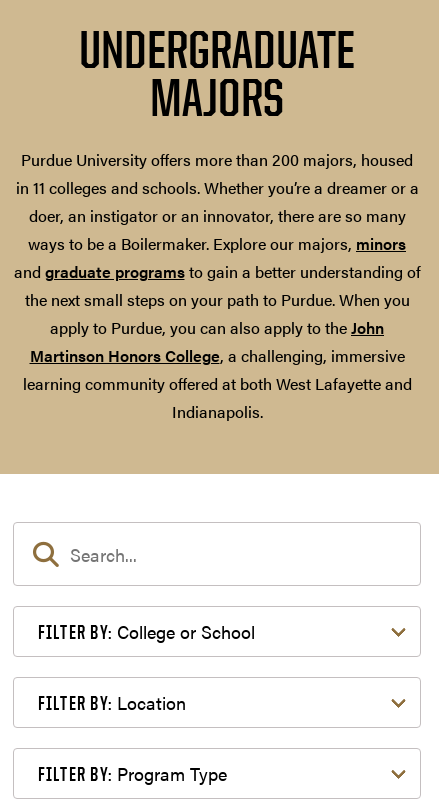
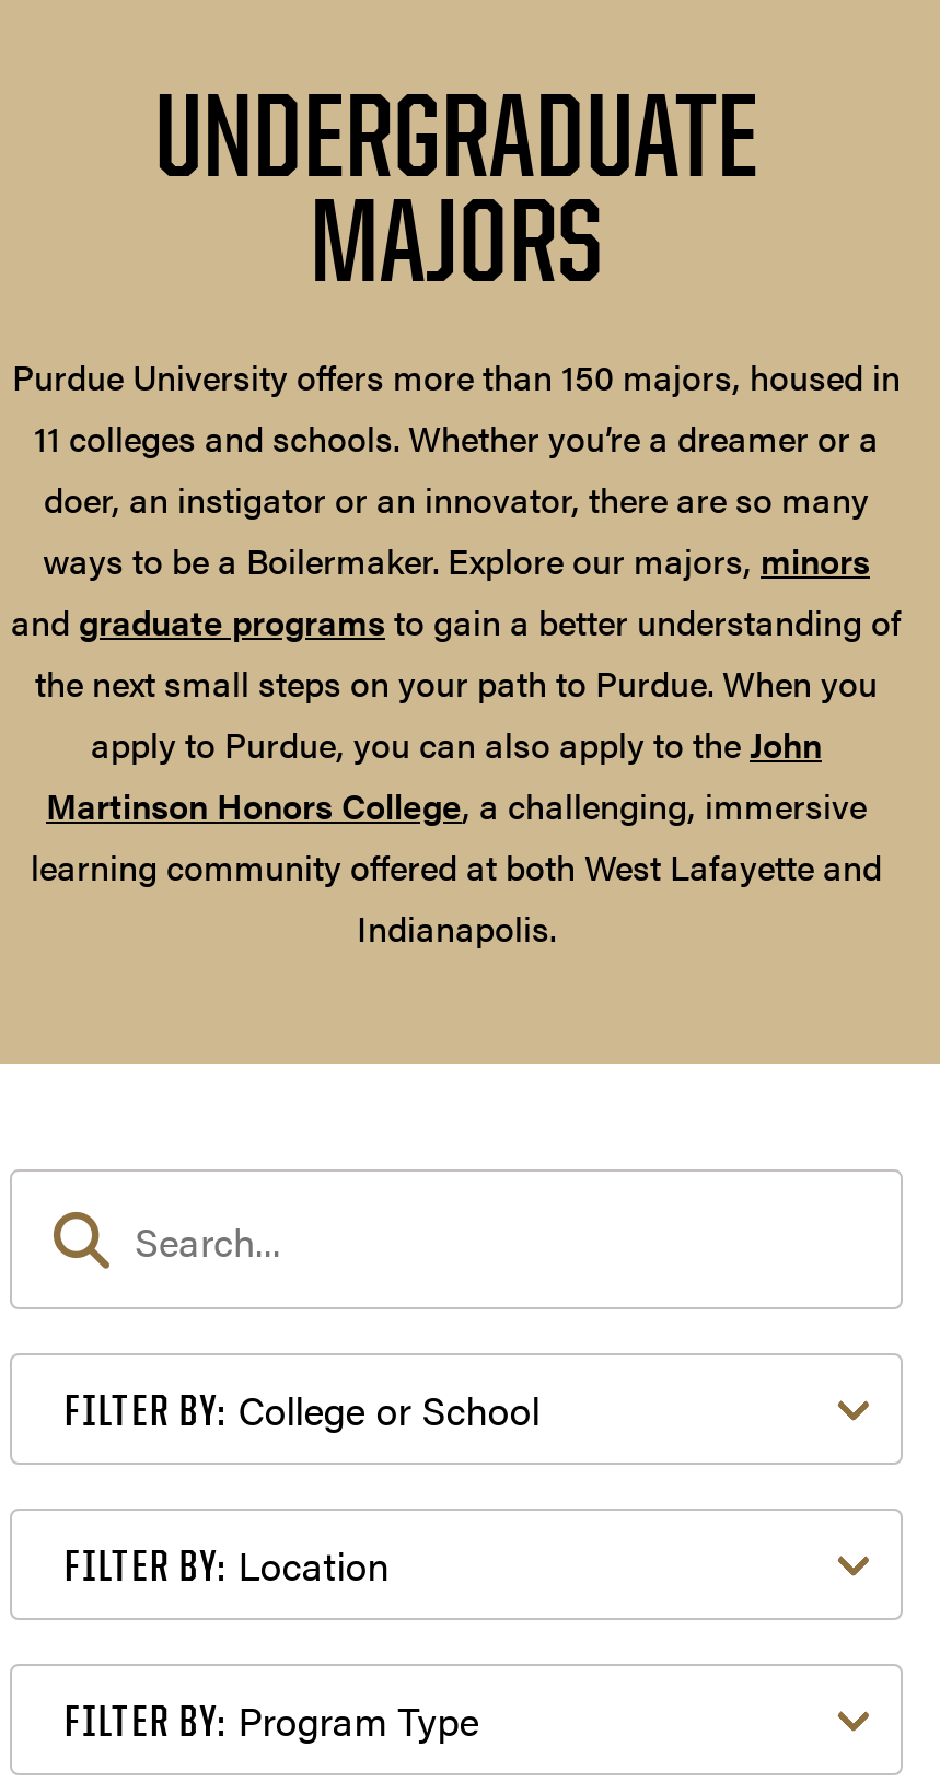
- Purdue University offers more than 200 majors, housed
- in 11 colleges and schools. Whether you’re a dreamer or a
+ Purdue University offers more than 150 majors, housed in
+ 11 colleges and schools. Whether you’re a dreamer or a
